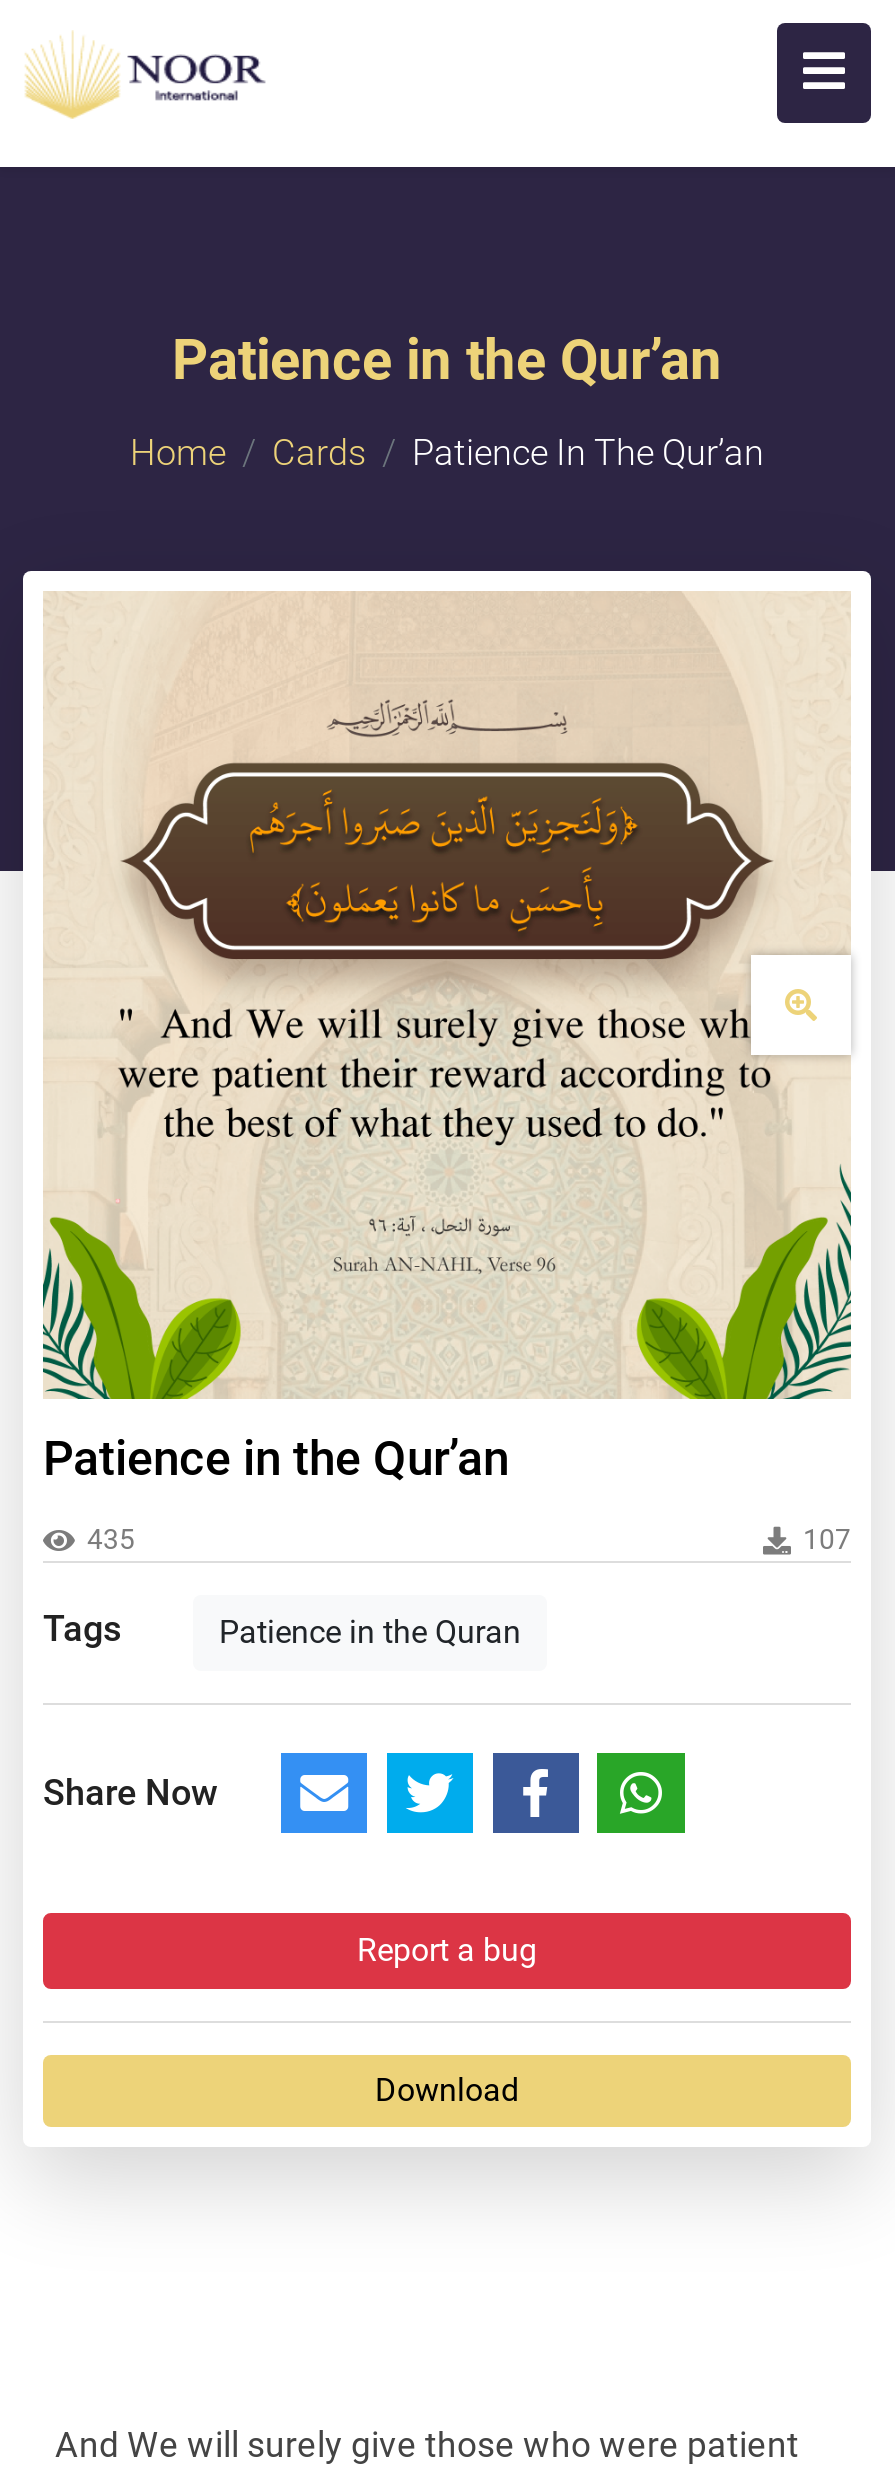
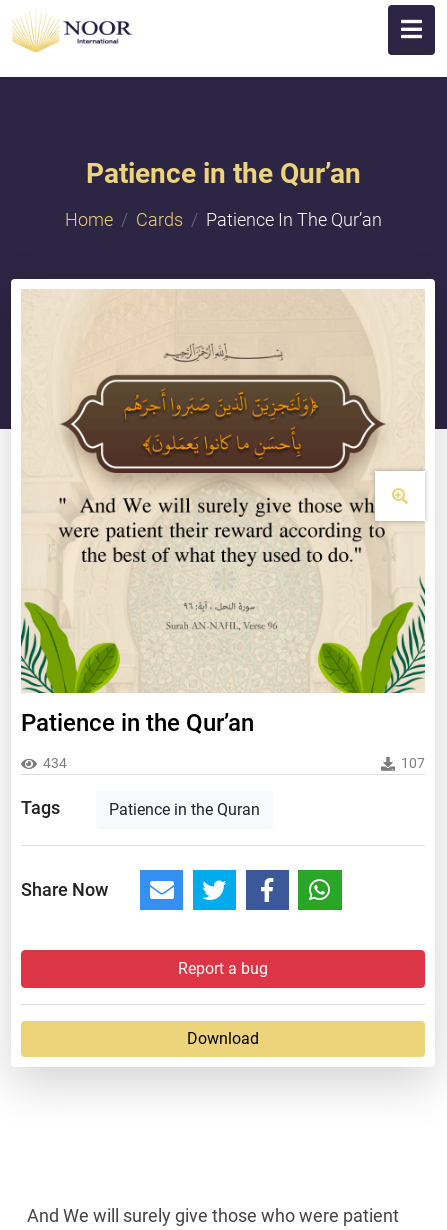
- 435
+ 434
